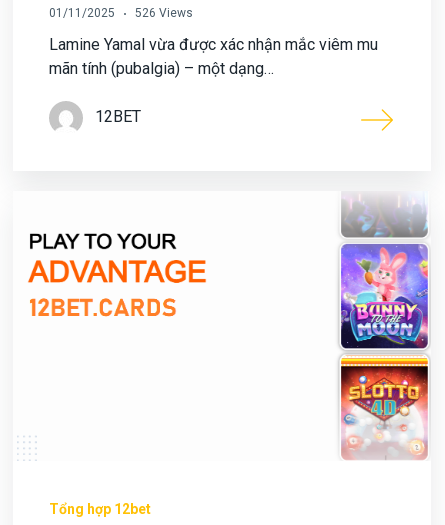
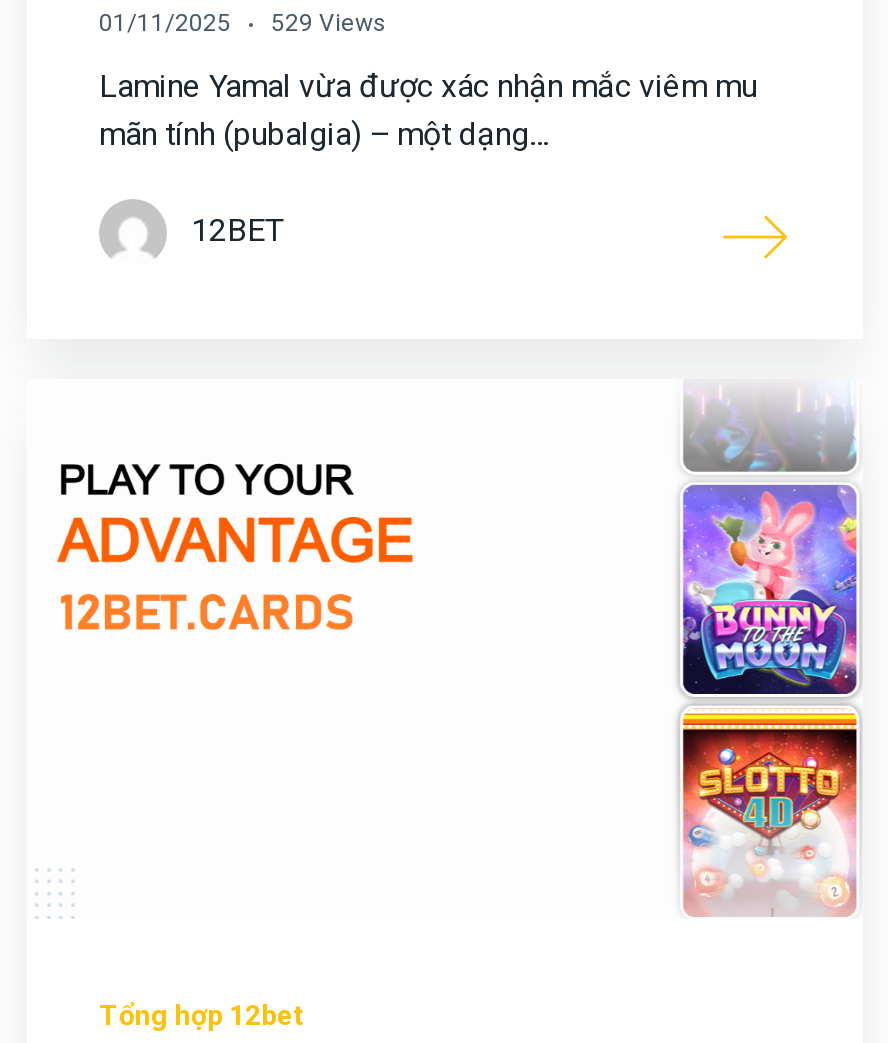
- 01/11/2025 526 Views
+ 01/11/2025 529 Views
